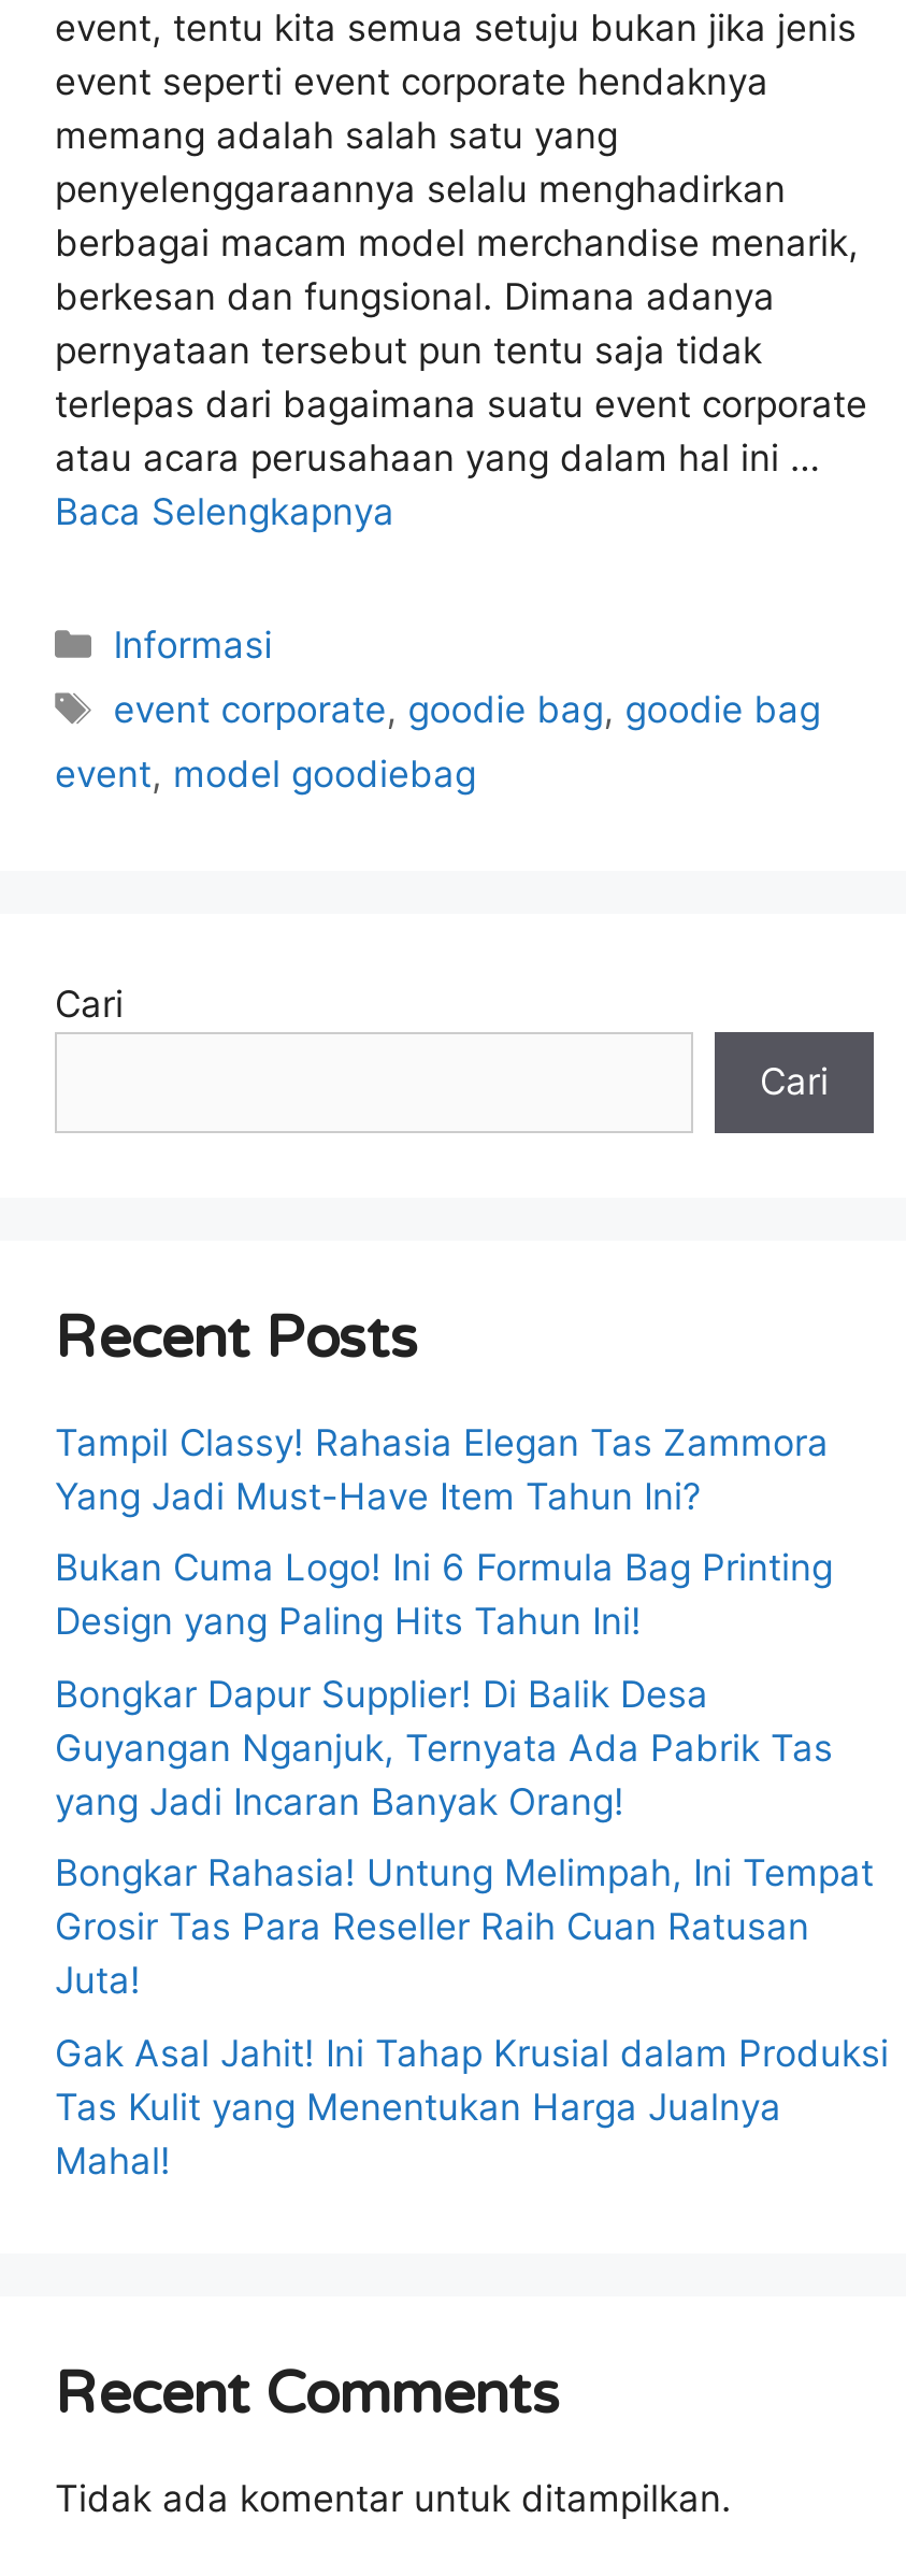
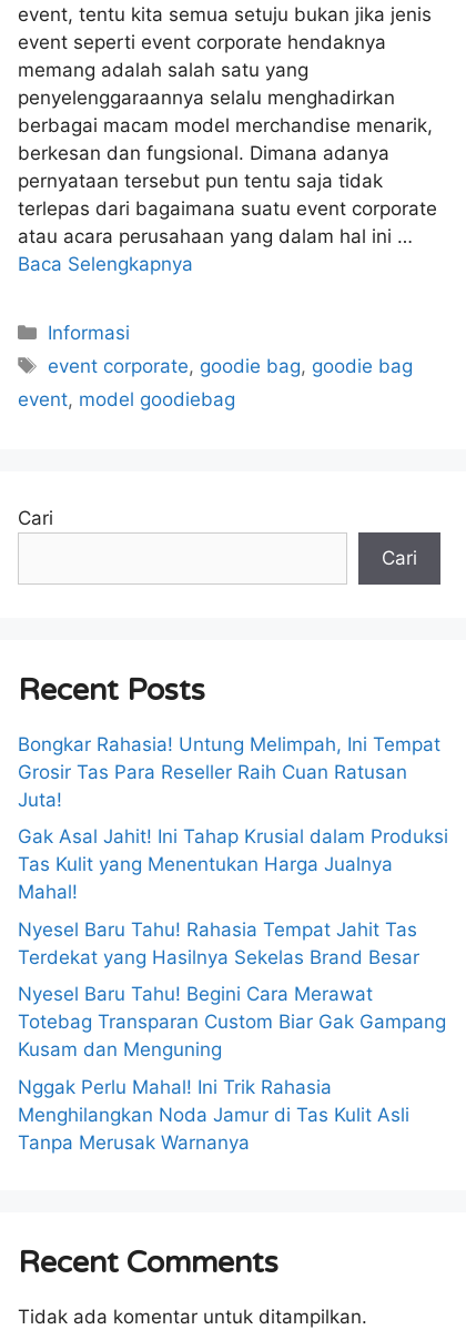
- Tampil Classy! Rahasia Elegan Tas Zammora
- Yang Jadi Must-Have Item Tahun Ini?
- Bukan Cuma Logo! Ini 6 Formula Bag Printing
- Design yang Paling Hits Tahun Ini!
- Bongkar Dapur Supplier! Di Balik Desa
- Guyangan Nganjuk, Ternyata Ada Pabrik Tas
- yang Jadi Incaran Banyak Orang!

moved up: Bongkar Rahasia! Untung Melimpah, Ini Tempat | Grosir Tas Para Reseller Raih Cuan Ratusan | Juta! | Gak Asal Jahit! Ini Tahap Krusial dalam Produksi | Tas Kulit yang Menentukan Harga Jualnya | Mahal!

+ Nyesel Baru Tahu! Rahasia Tempat Jahit Tas
+ Terdekat yang Hasilnya Sekelas Brand Besar
+ Nyesel Baru Tahu! Begini Cara Merawat
+ Totebag Transparan Custom Biar Gak Gampang
+ Kusam dan Menguning
+ Nggak Perlu Mahal! Ini Trik Rahasia
+ Menghilangkan Noda Jamur di Tas Kulit Asli
+ Tanpa Merusak Warnanya
